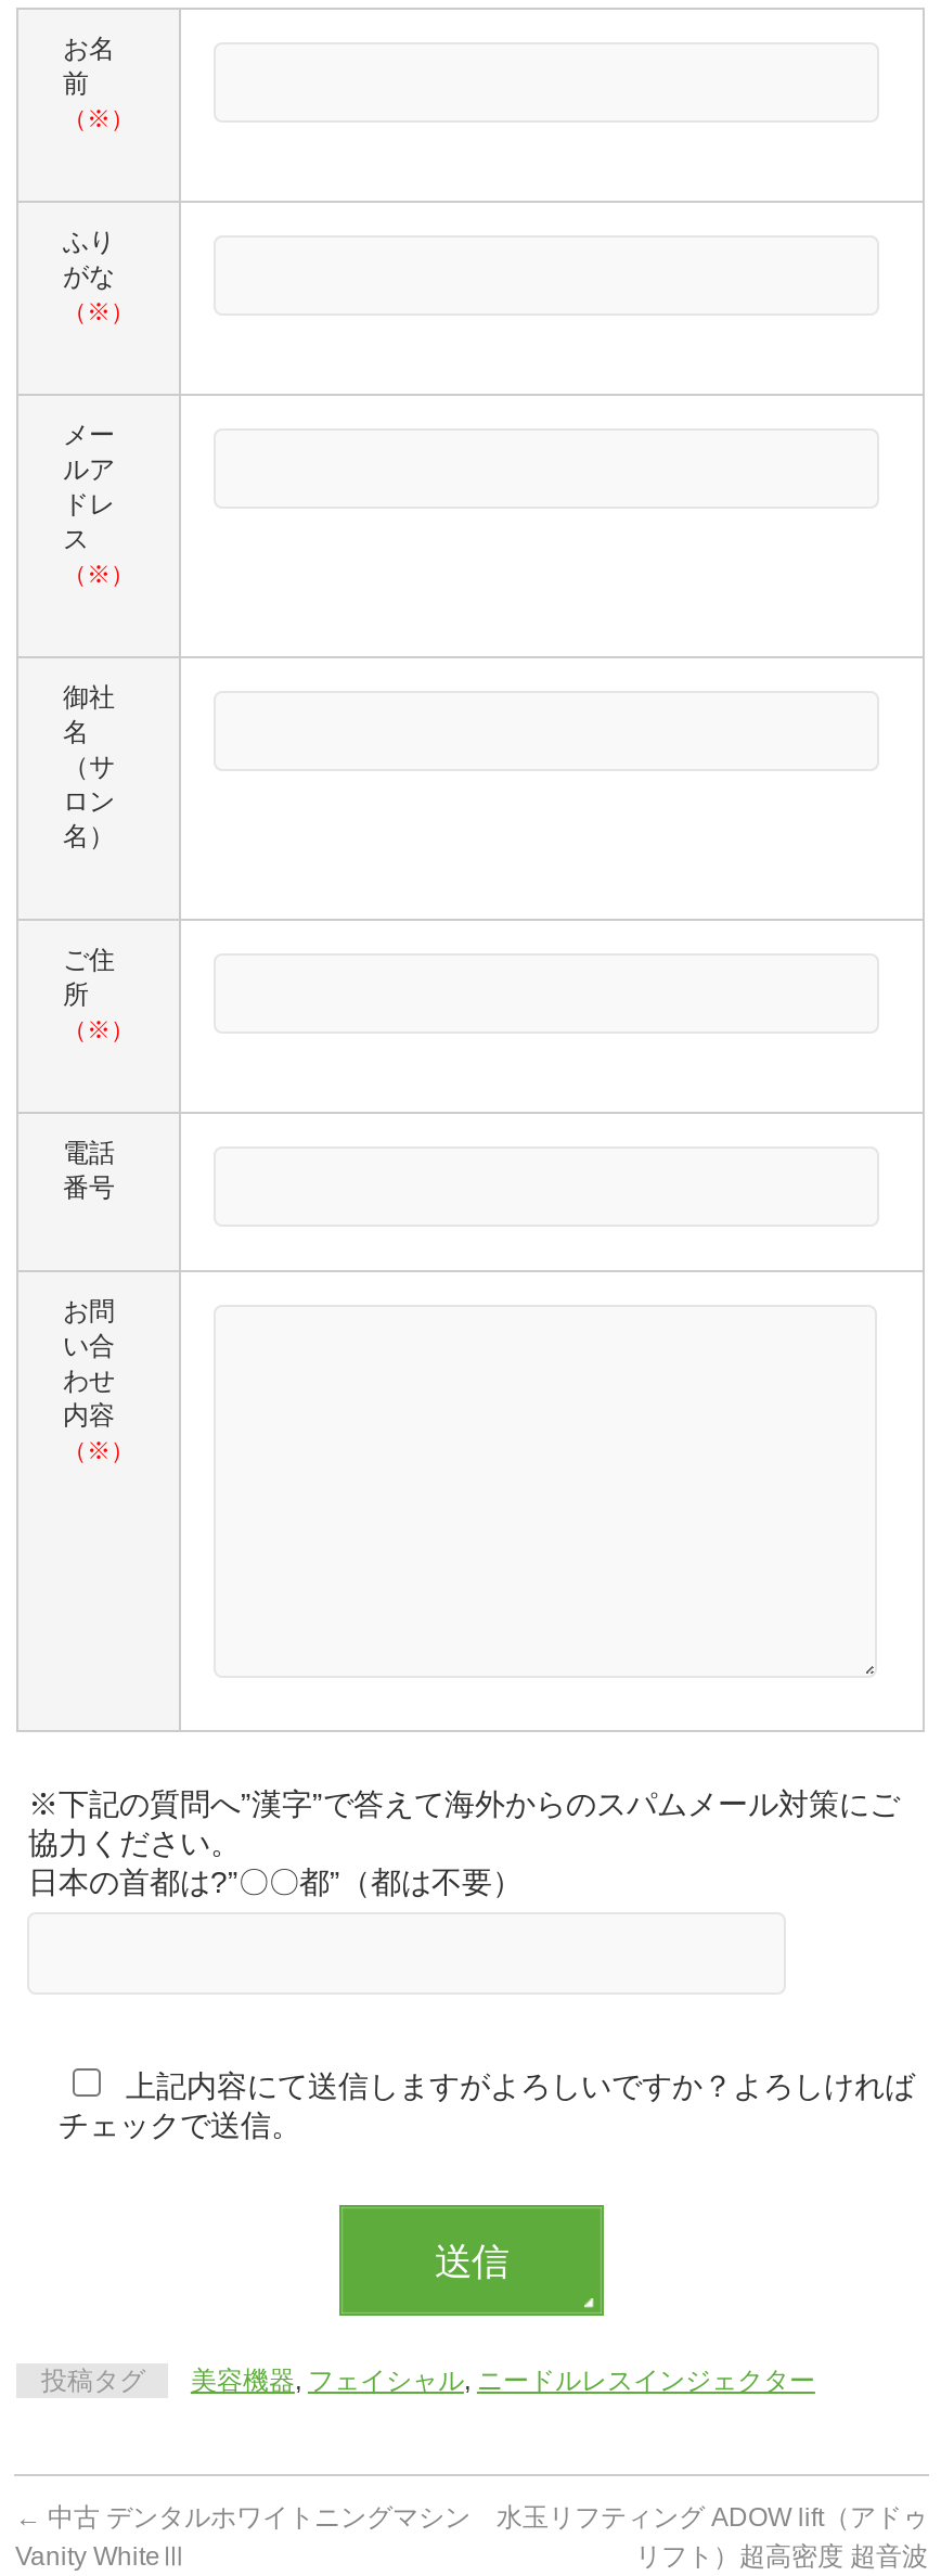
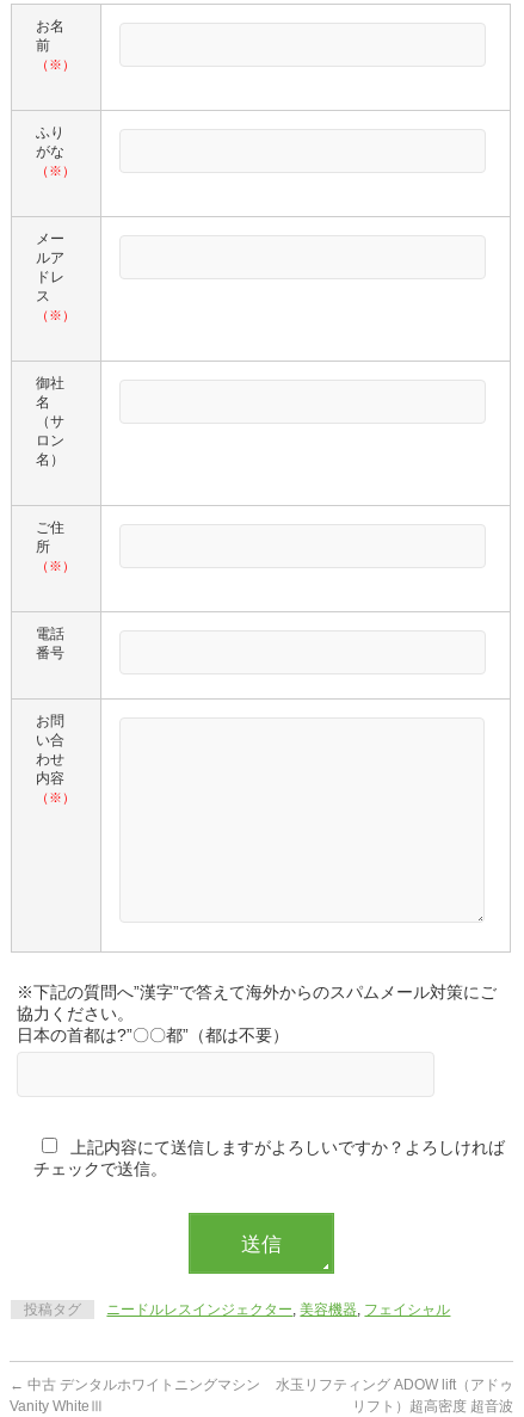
- 美容機器,フェイシャル,ニードルレスインジェクター
+ ニードルレスインジェクター,美容機器,フェイシャル
